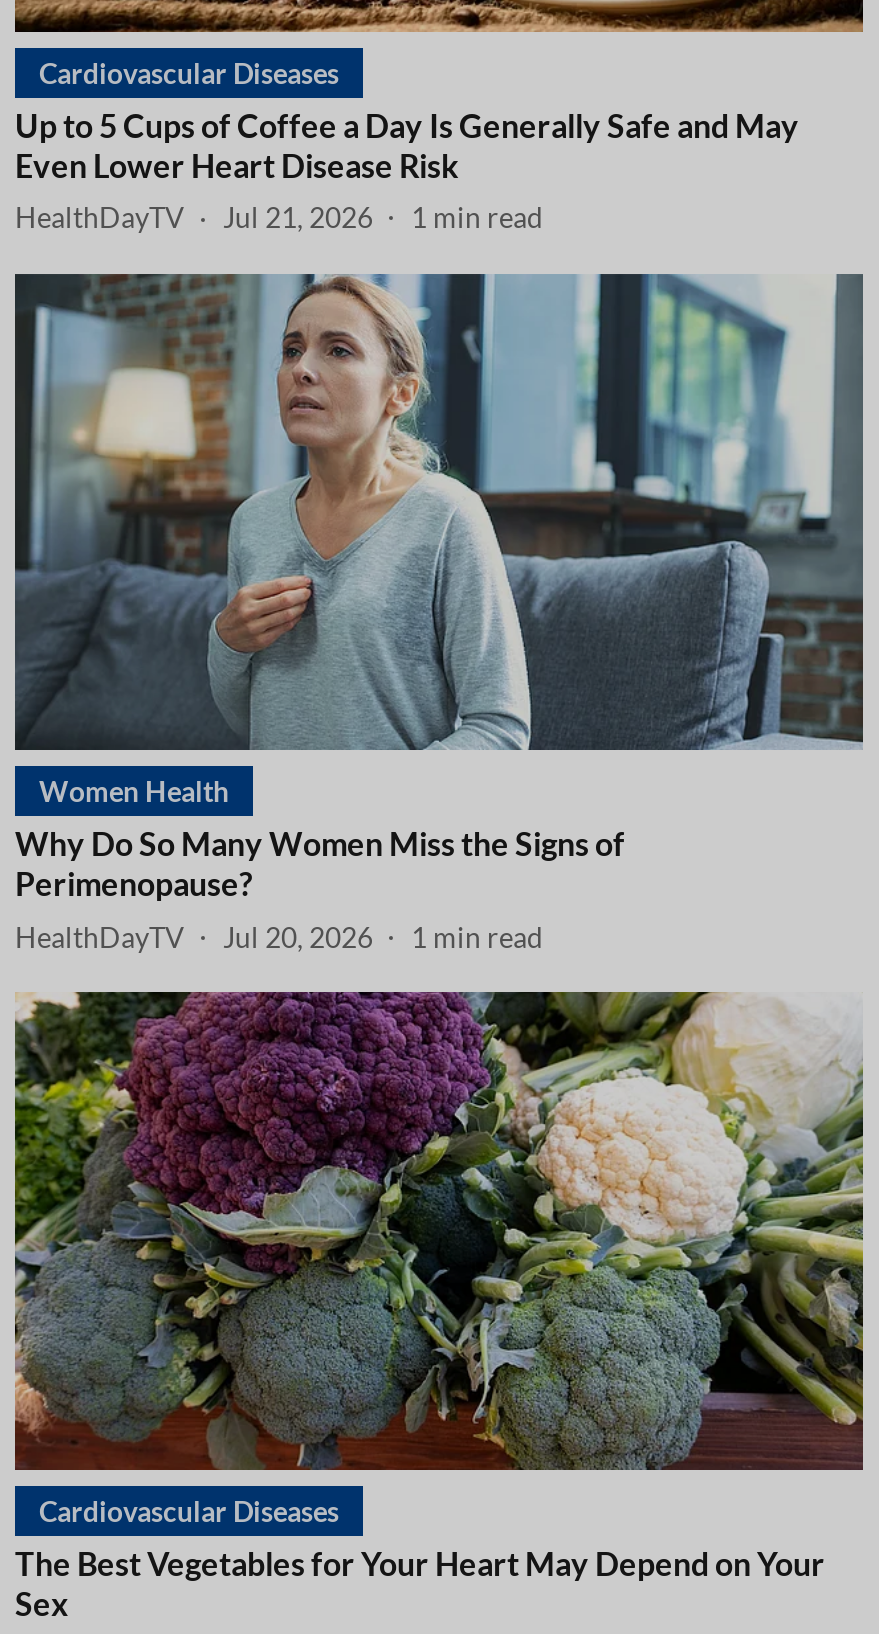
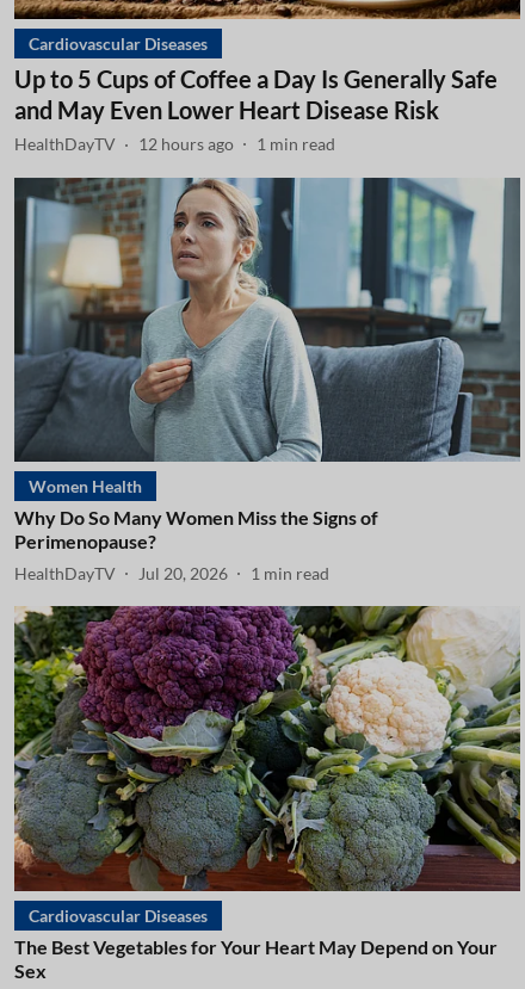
- HealthDayTV Jul 21, 2026 1 min read
+ HealthDayTV 12 hours ago 1 min read
